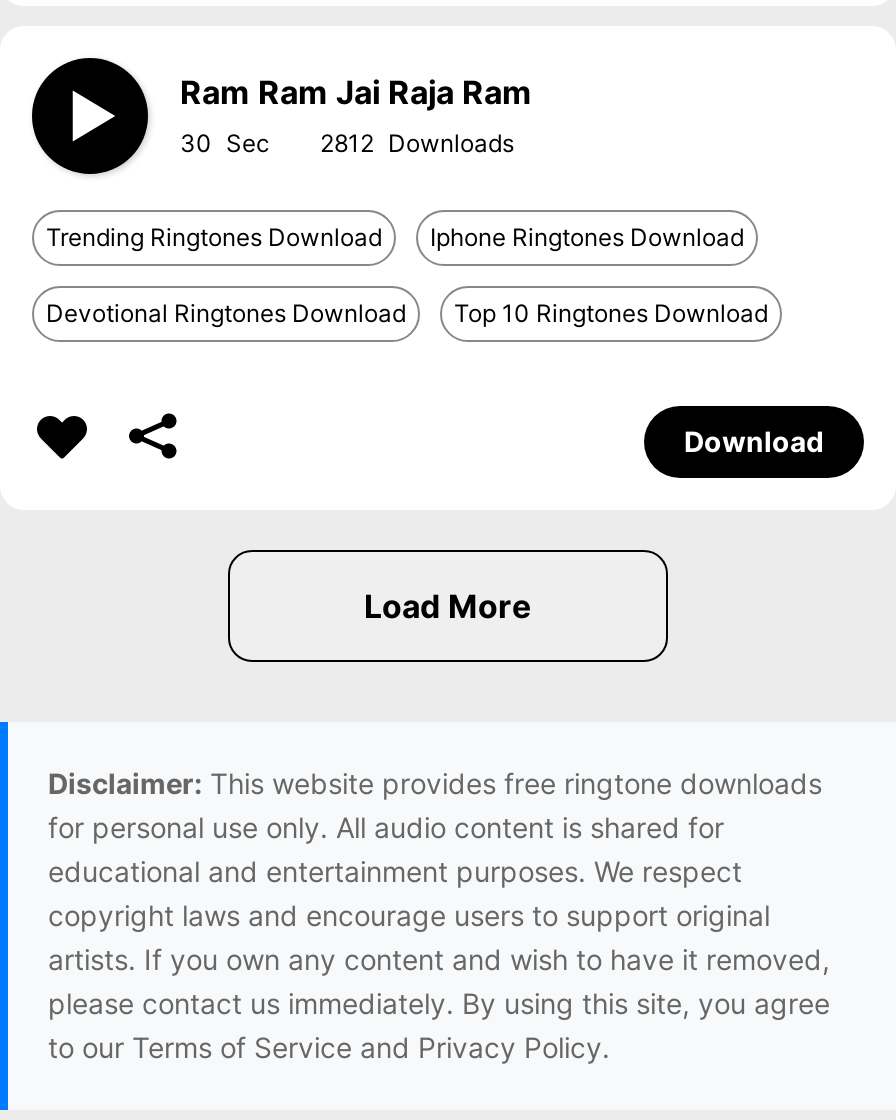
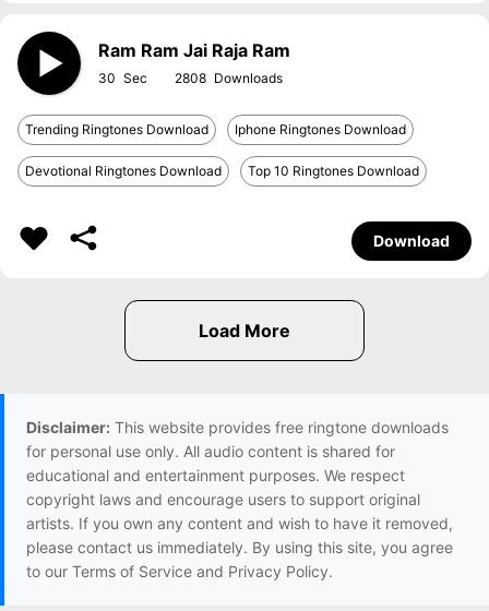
- 2812
+ 2808
